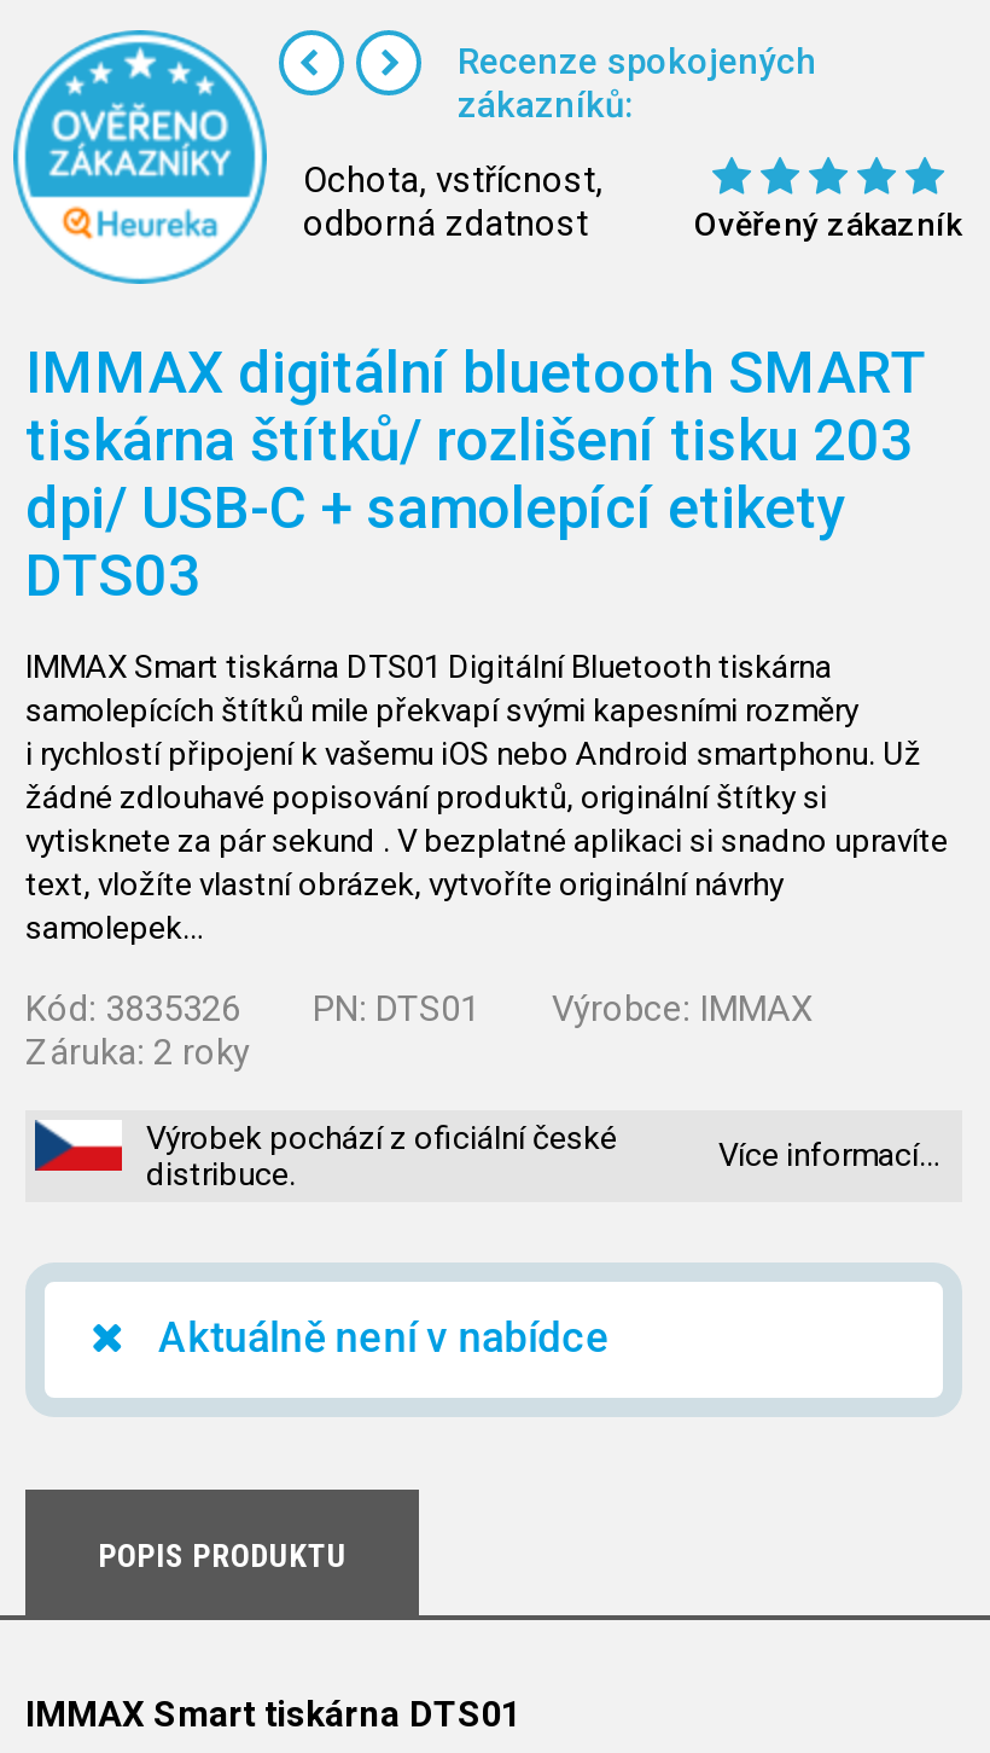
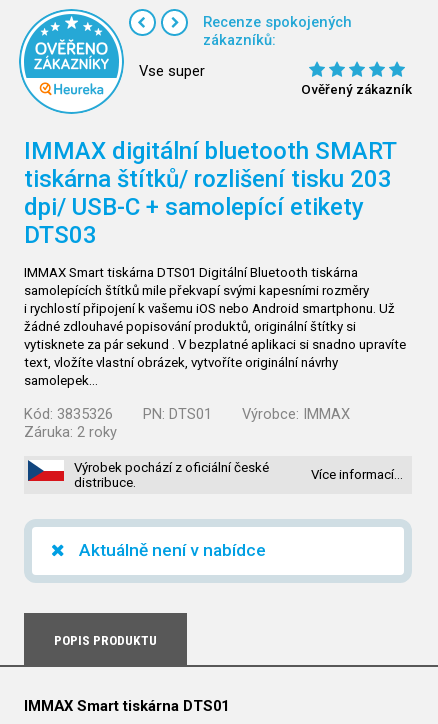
- Ochota, vstřícnost,
- odborná zdatnost
+ Vse super
